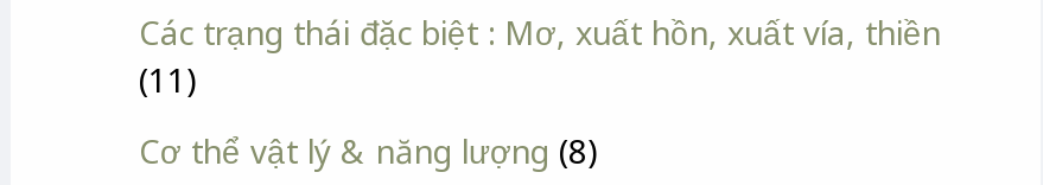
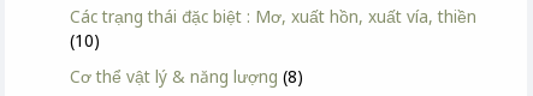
- (11)
+ (10)
